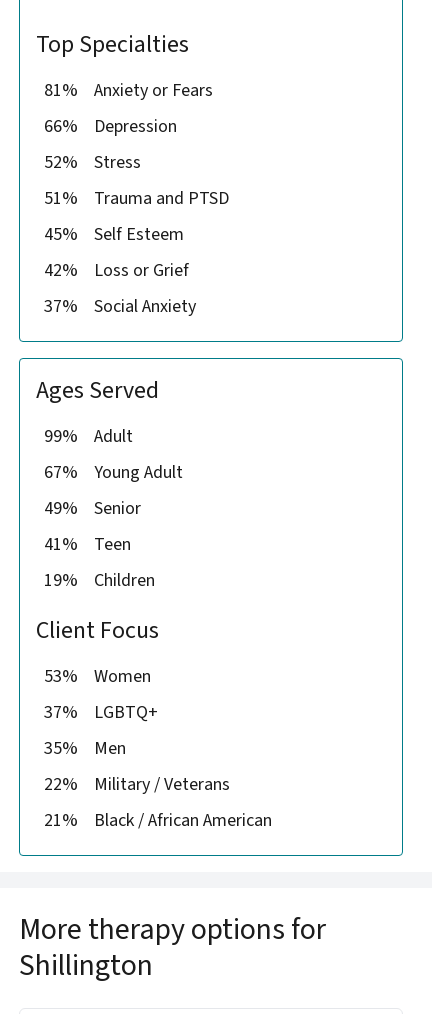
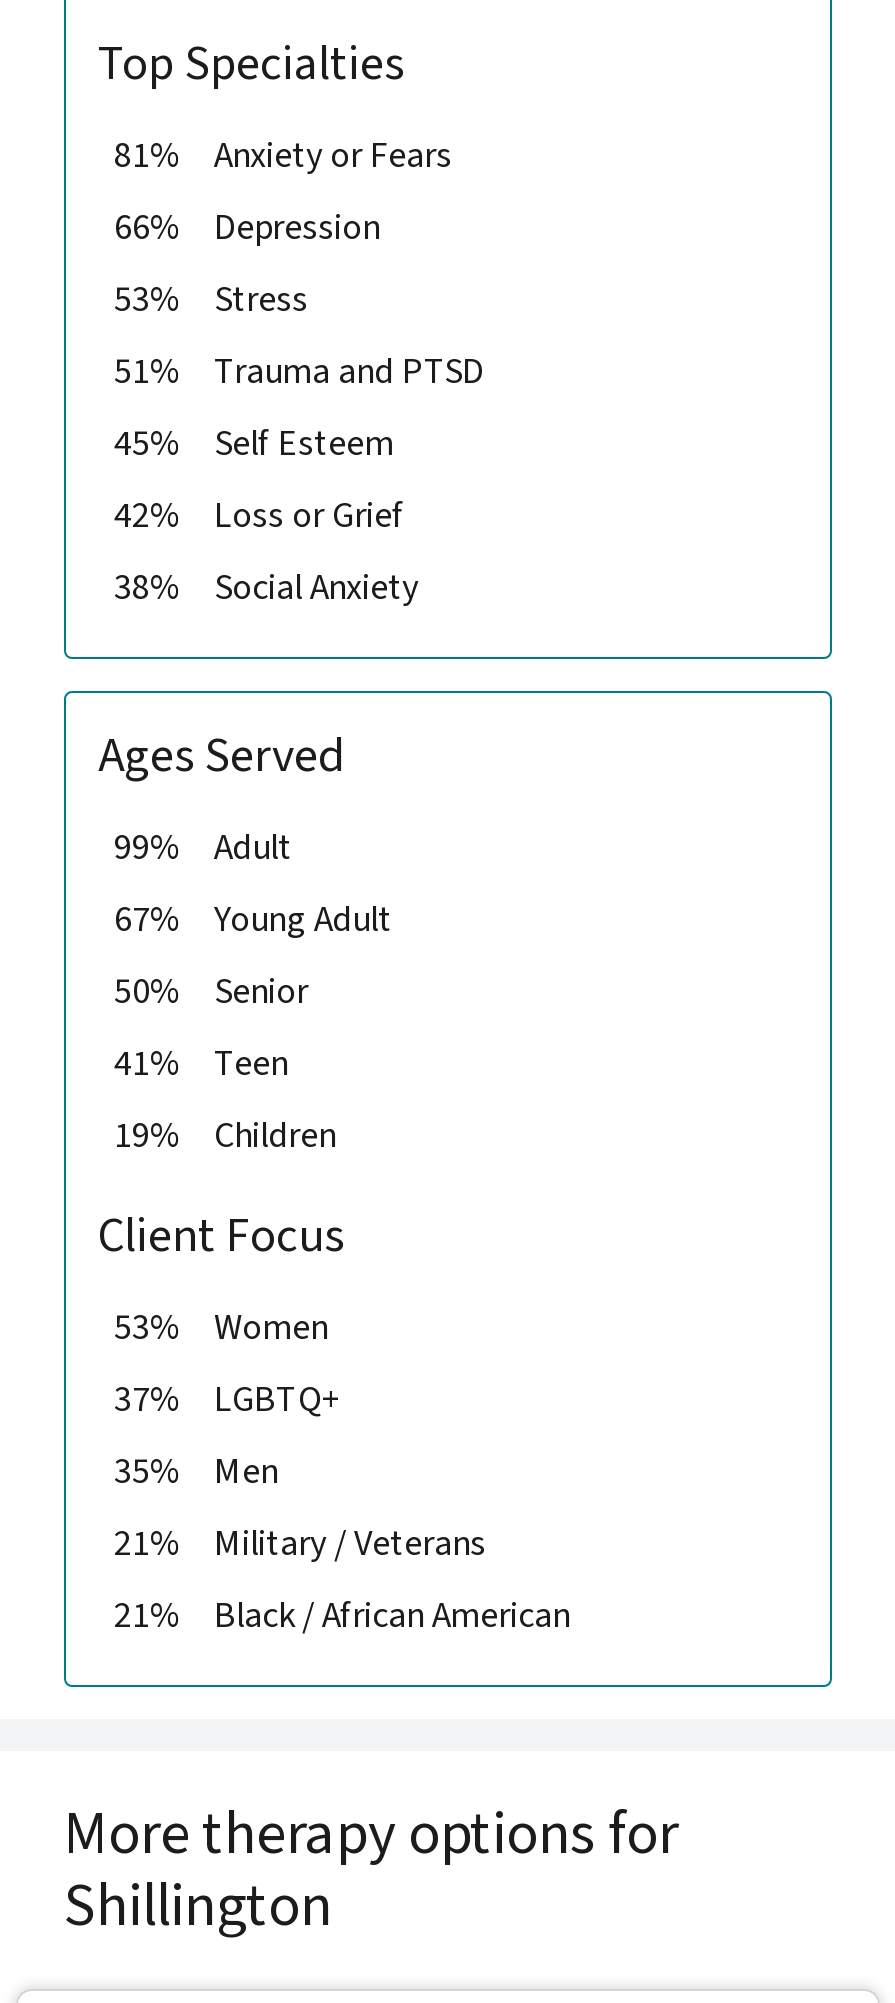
- 52% Stress
+ 53% Stress

- 37% Social Anxiety
+ 38% Social Anxiety

- 49% Senior
+ 50% Senior

- 22% Military / Veterans
+ 21% Military / Veterans
